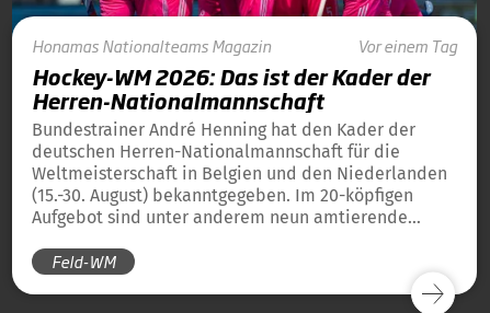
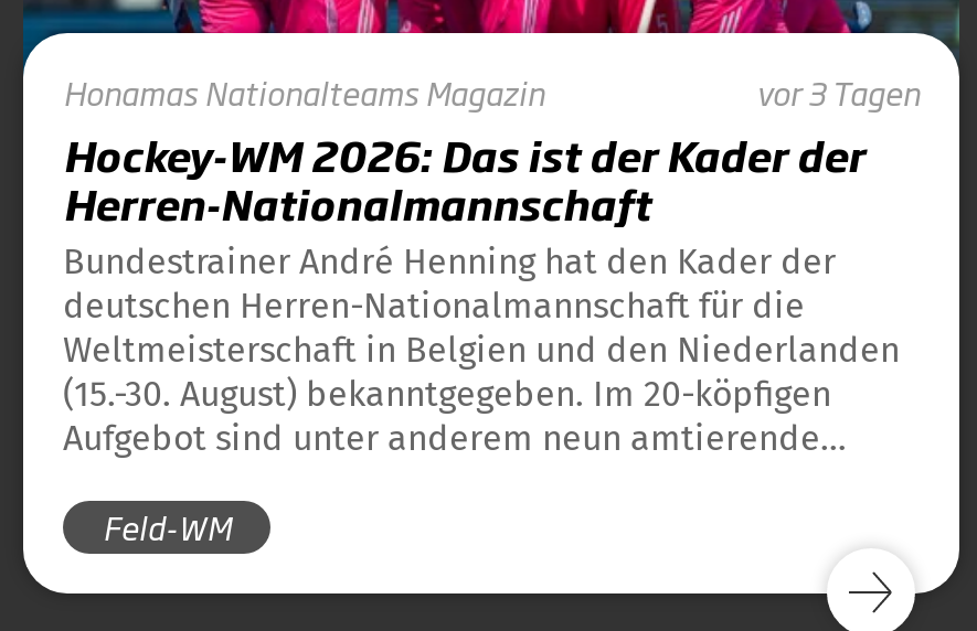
- Vor einem Tag
+ vor 3 Tagen
